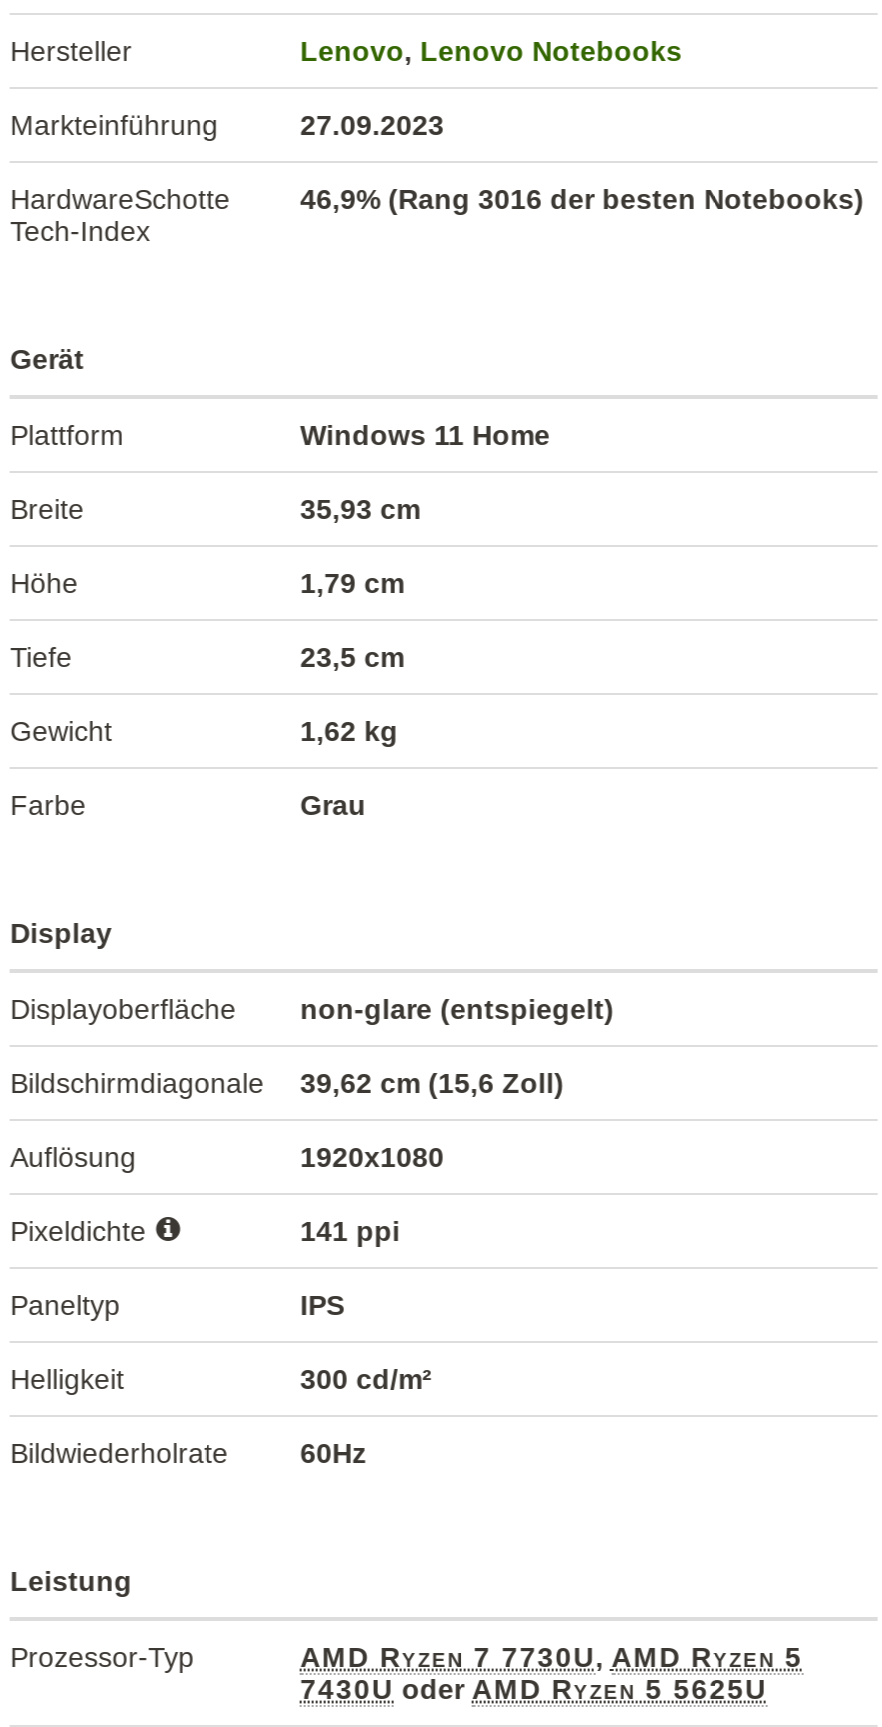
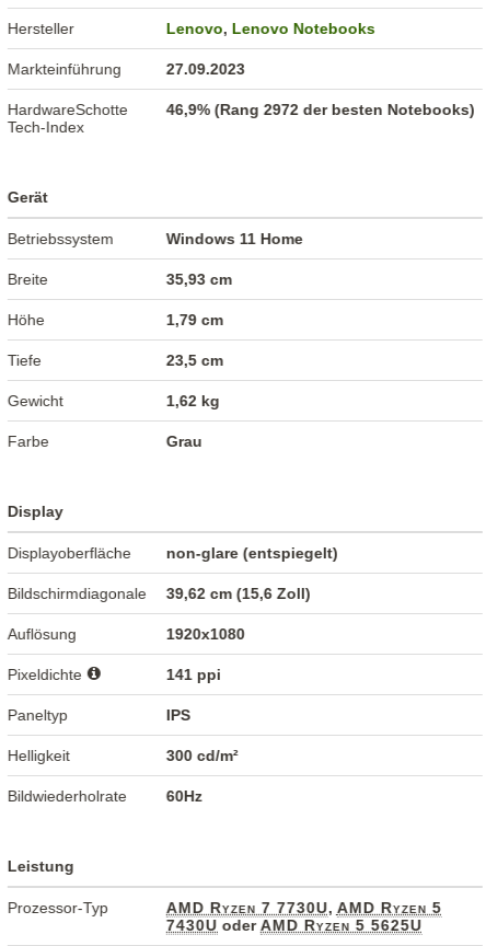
- 46,9% (Rang 3016 der besten Notebooks)
+ 46,9% (Rang 2972 der besten Notebooks)

- Plattform
+ Betriebssystem
